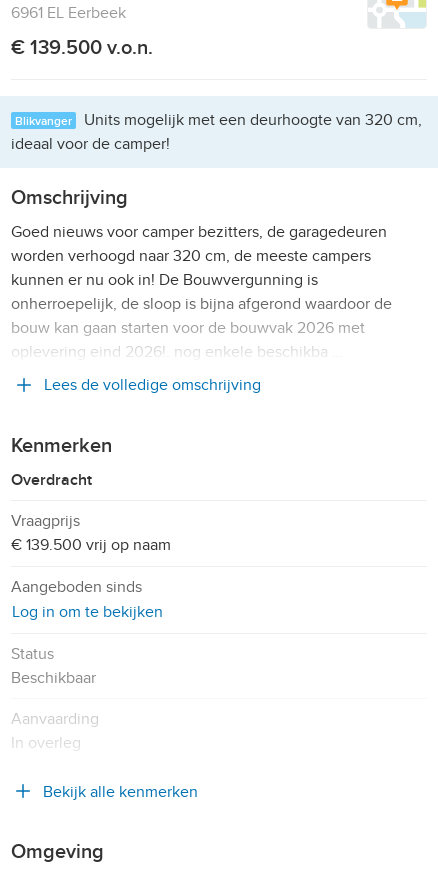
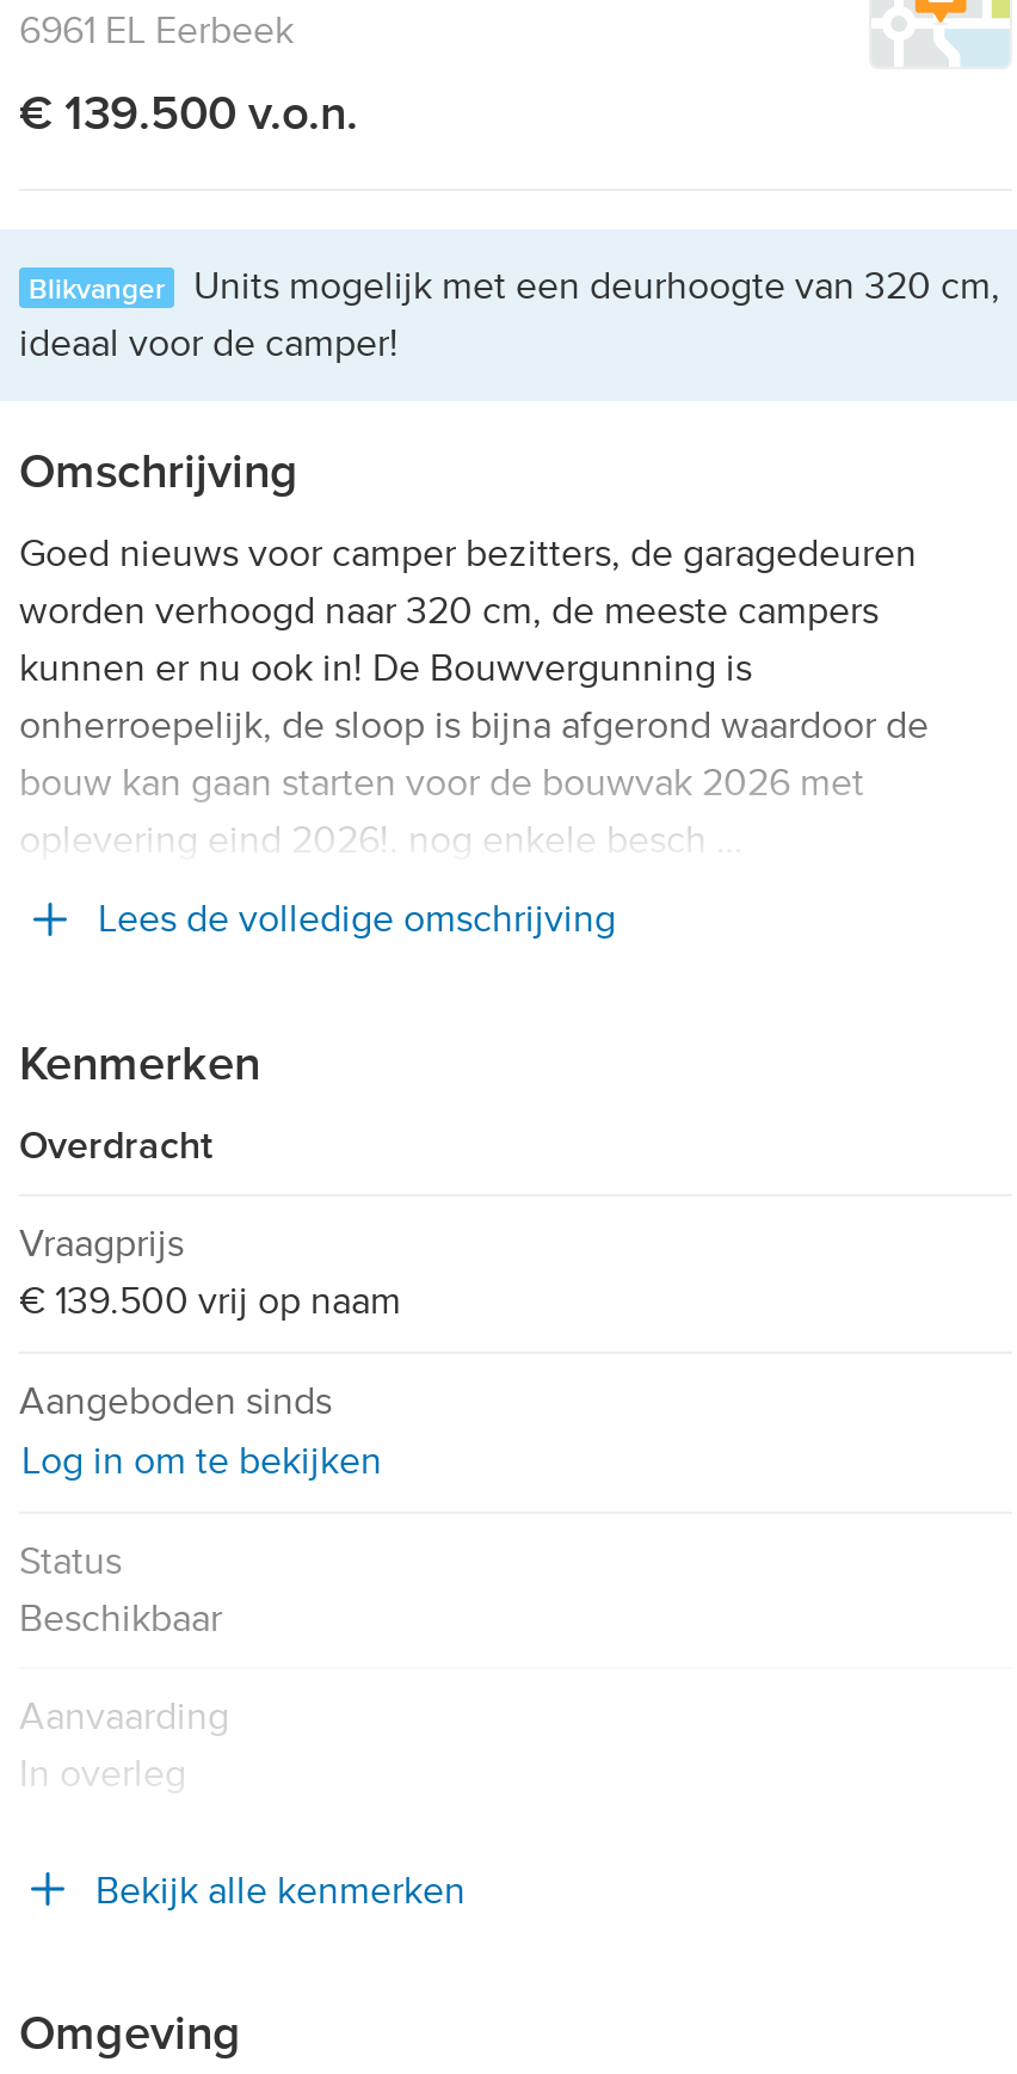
- oplevering eind 2026!. nog enkele beschikba …
+ oplevering eind 2026!. nog enkele besch …
